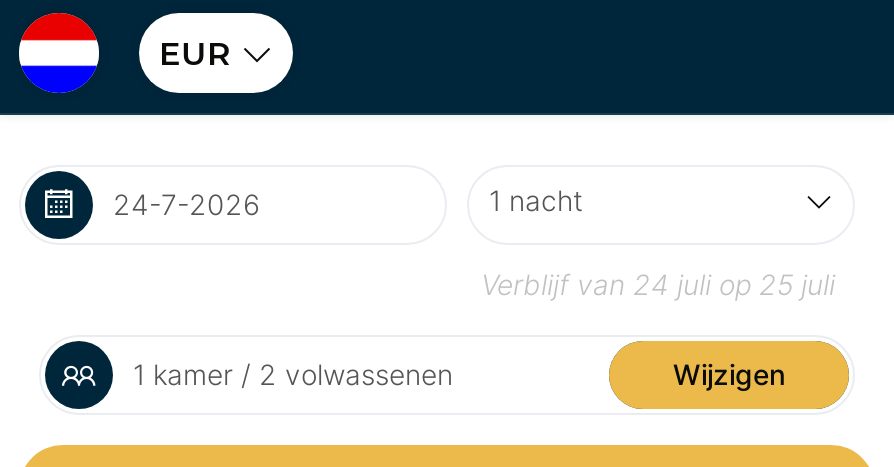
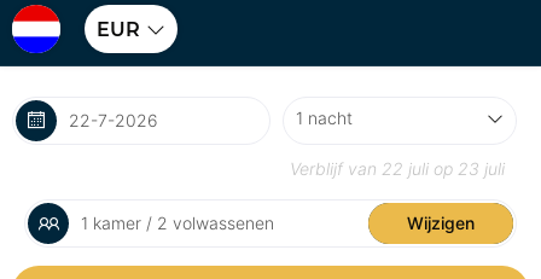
- Verblijf van 24 juli op 25 juli
+ Verblijf van 22 juli op 23 juli
